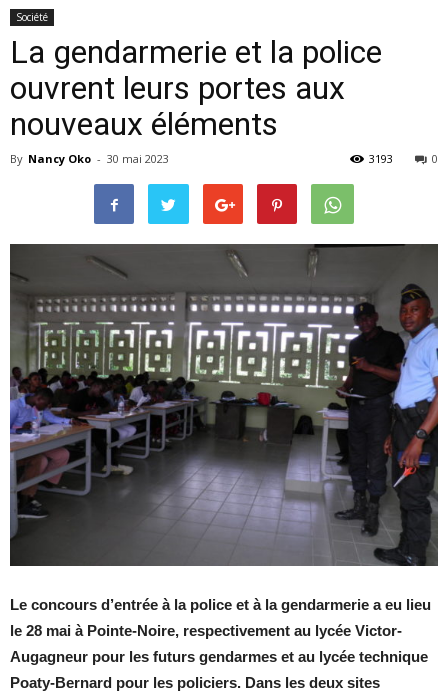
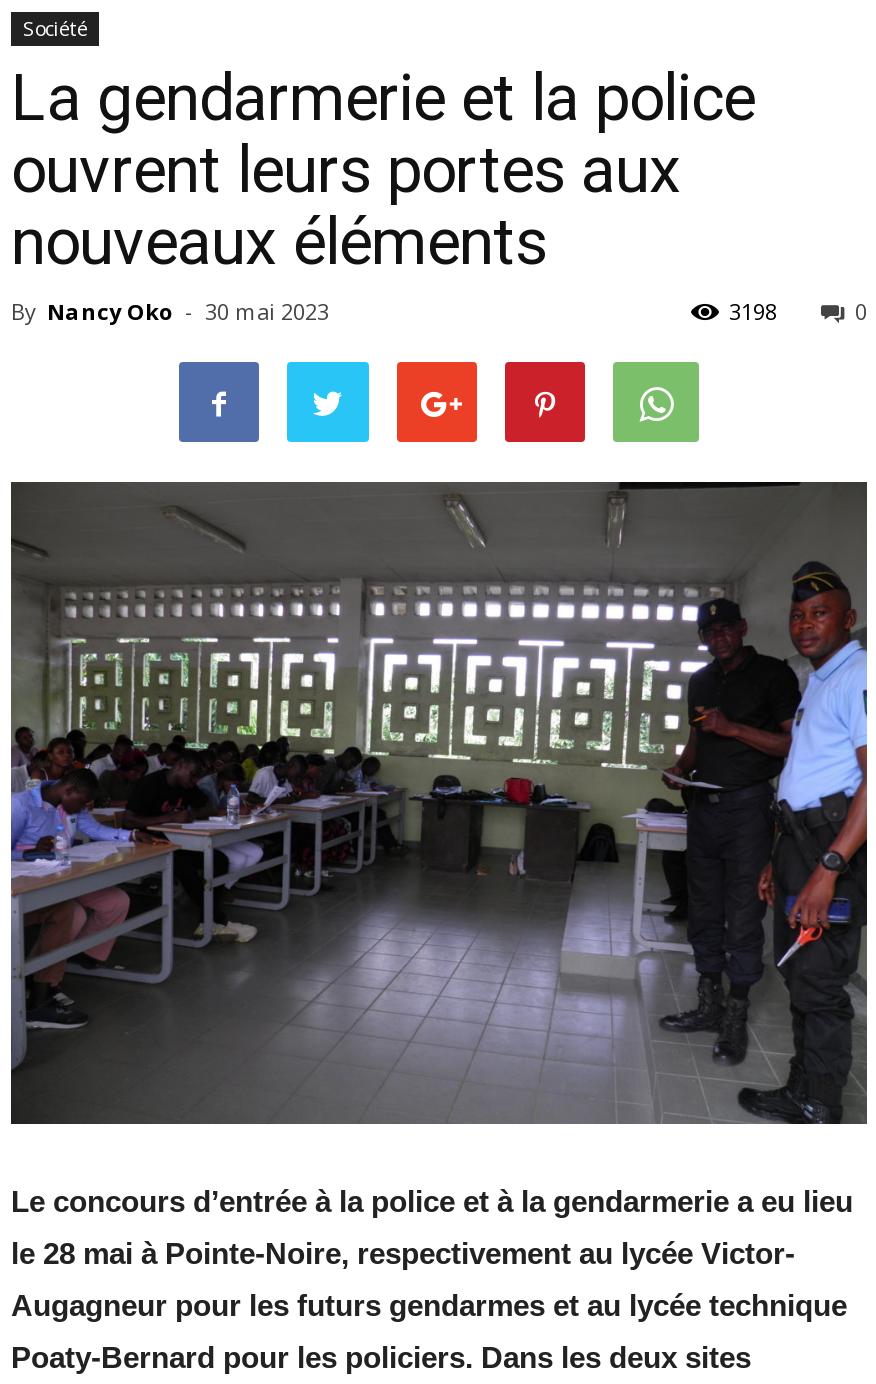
- 3193
+ 3198
